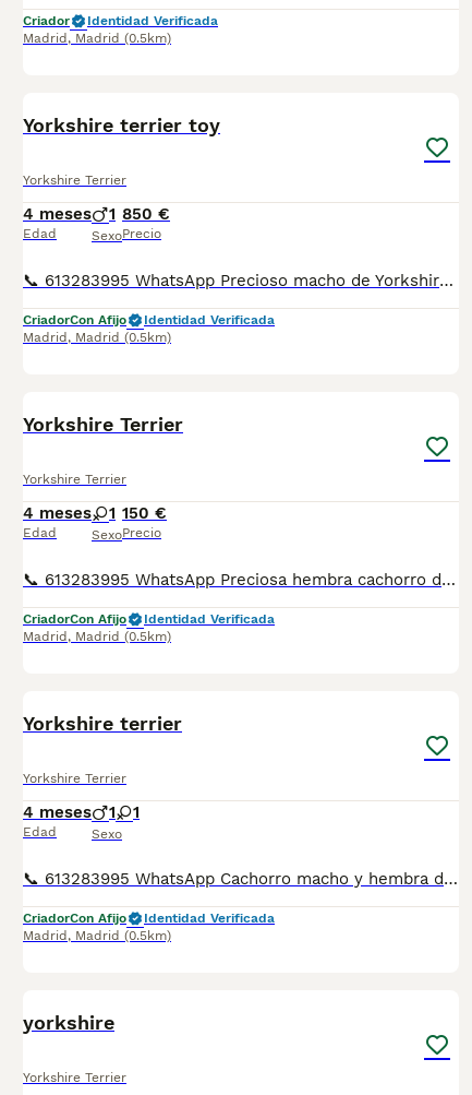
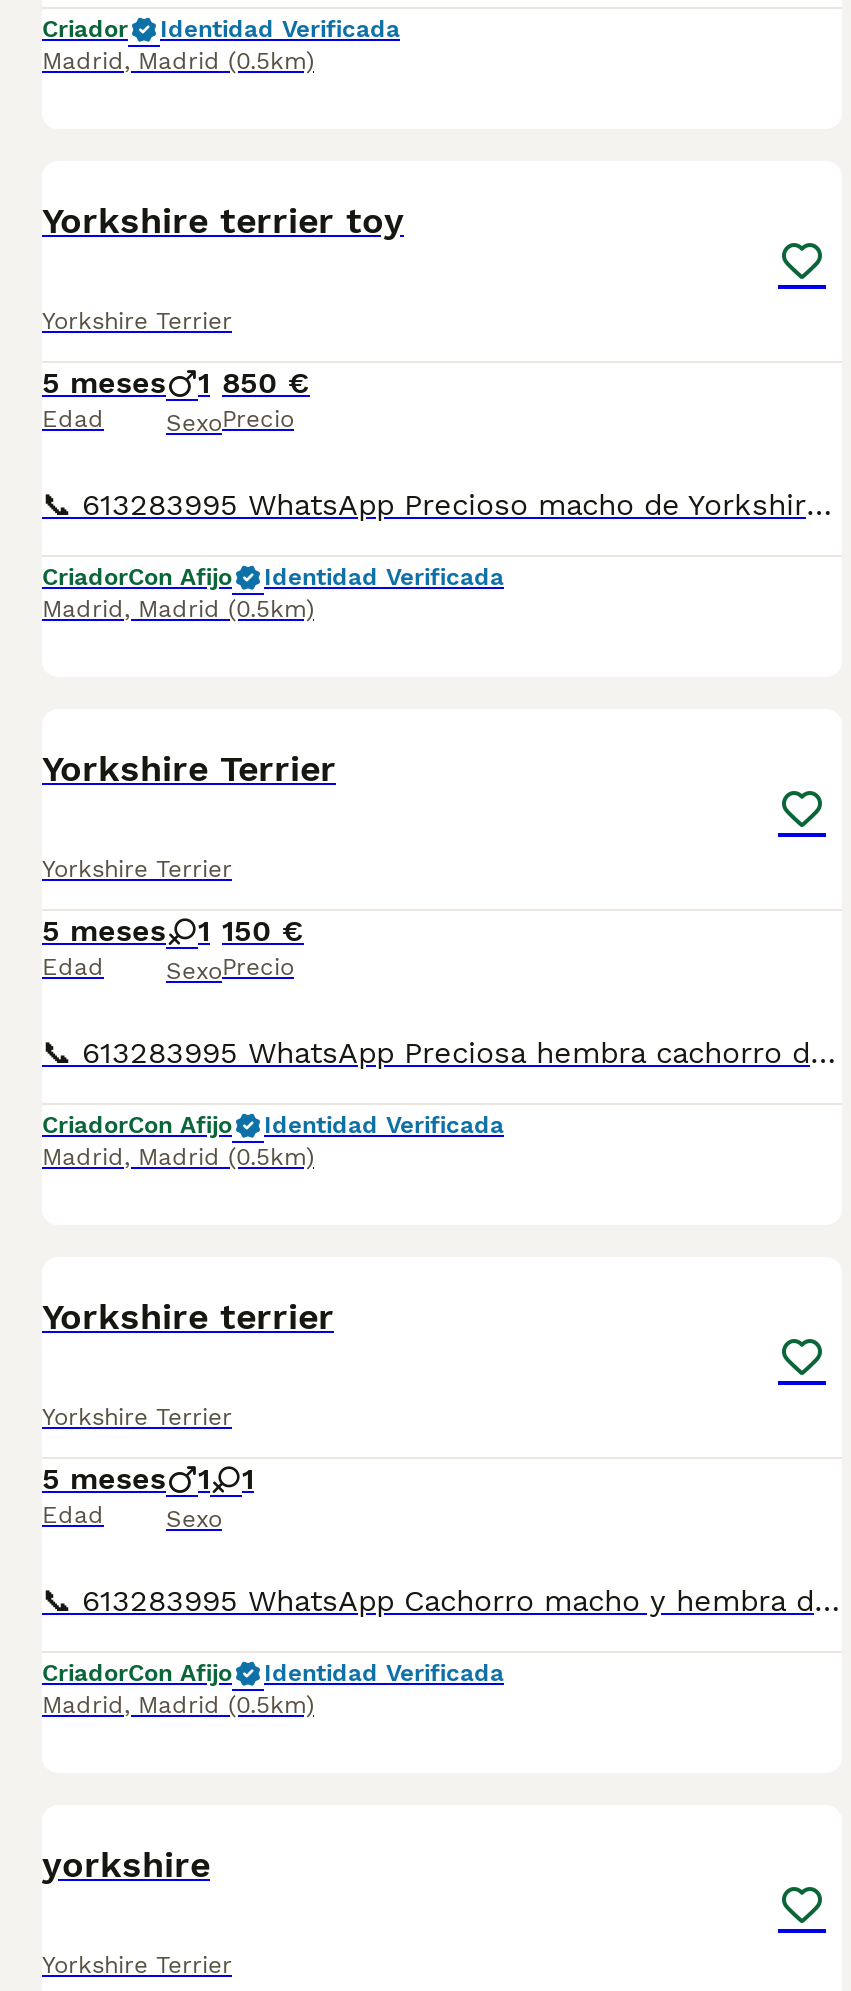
- 4 meses 1 850 €
+ 5 meses 1 850 €

- 4 meses 1 150 €
+ 5 meses 1 150 €

- 4 meses 1 1
+ 5 meses 1 1
